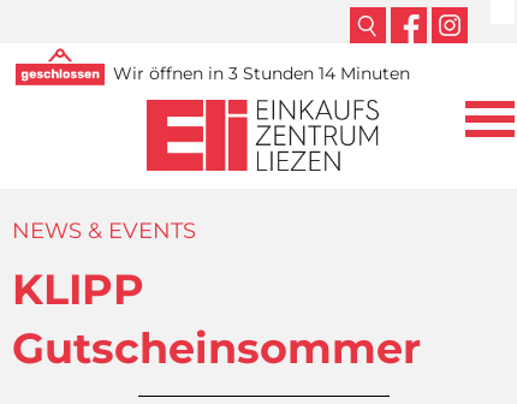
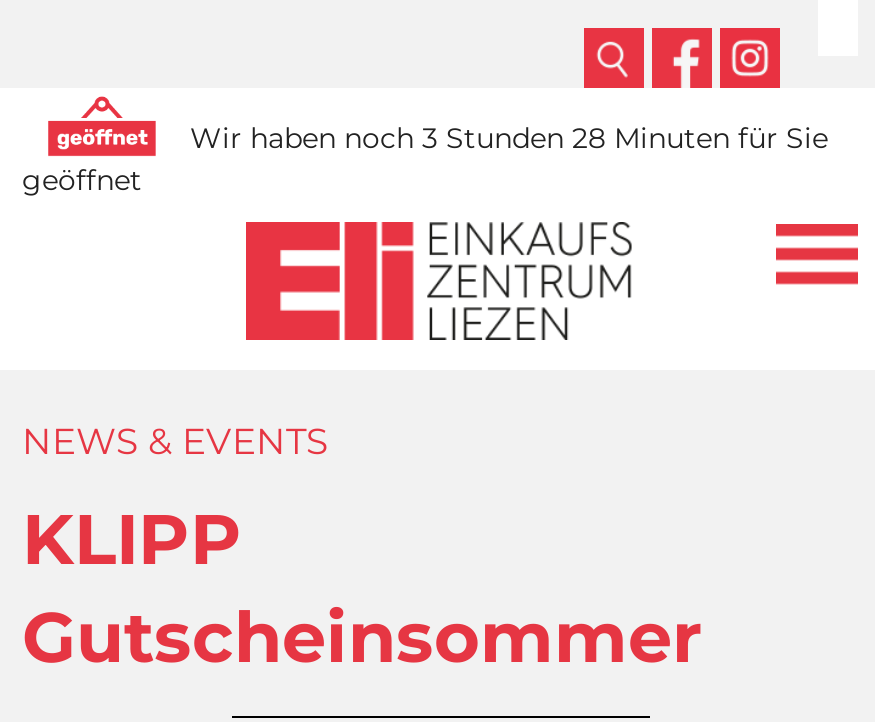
- Wir öffnen in 3 Stunden 14 Minuten
+ Wir haben noch 3 Stunden 28 Minuten für Sie
+ geöffnet
